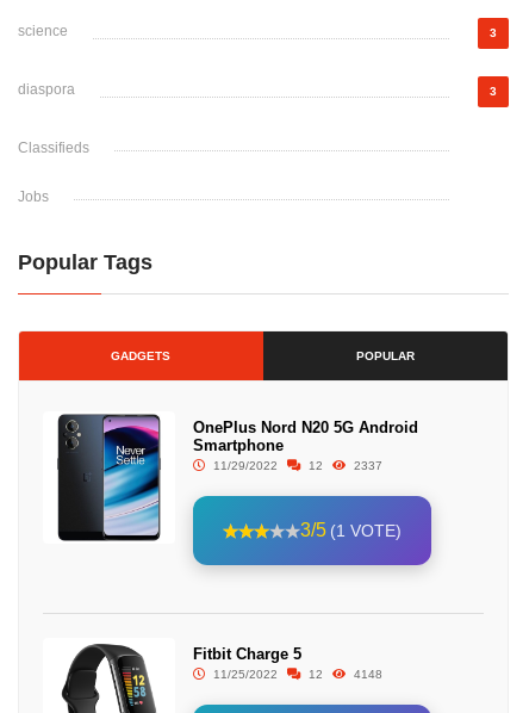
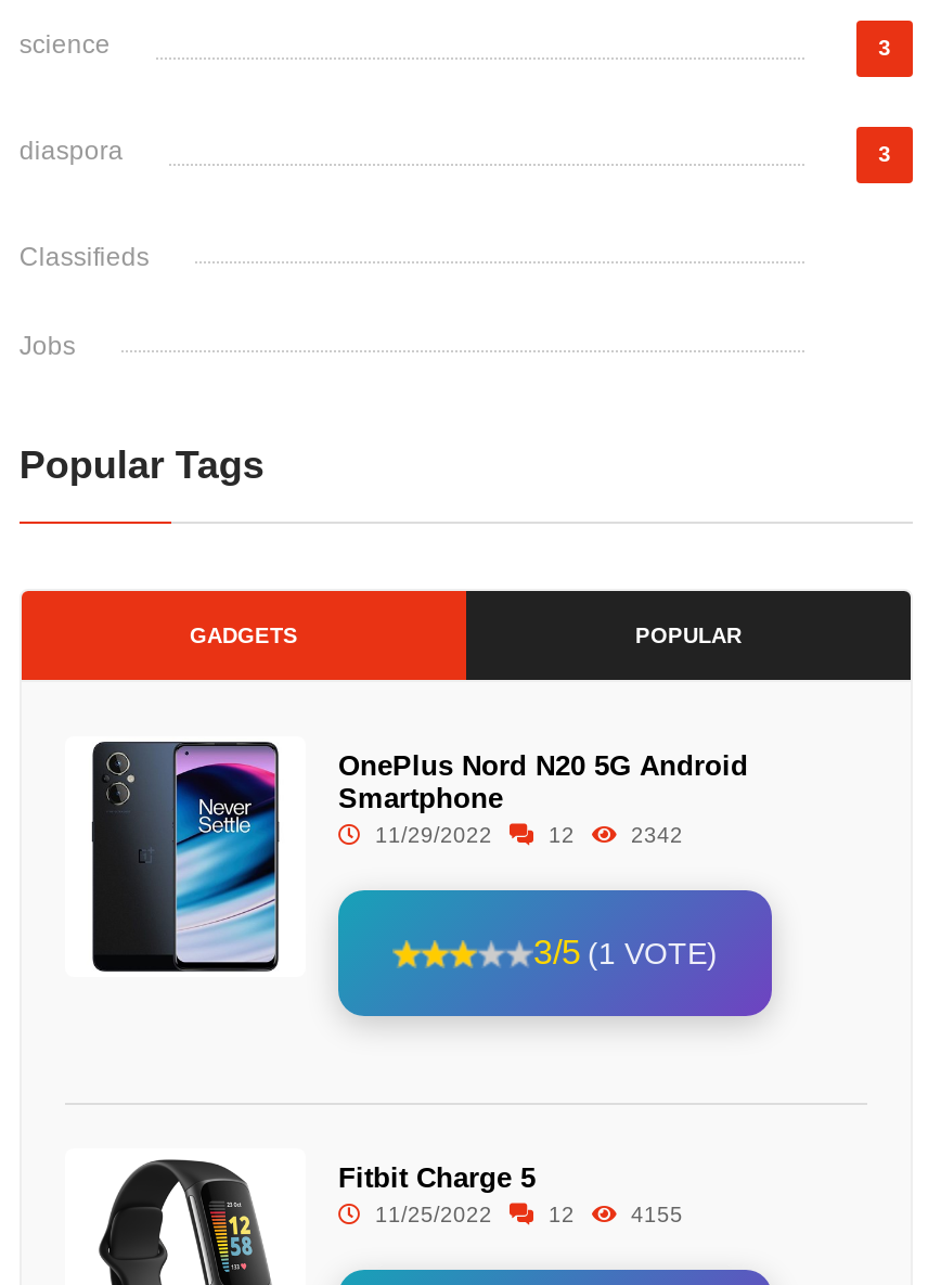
- 2337
+ 2342

- 4148
+ 4155
